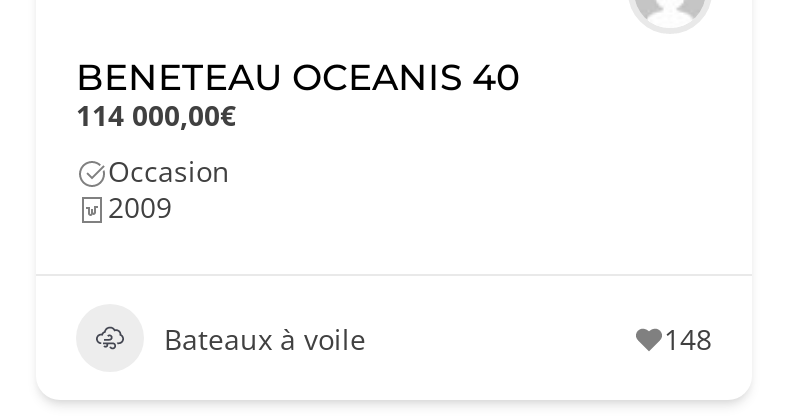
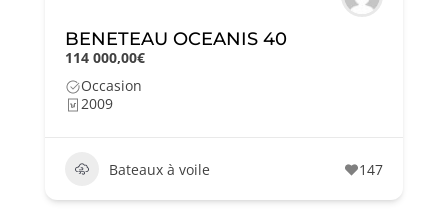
- 148
+ 147
